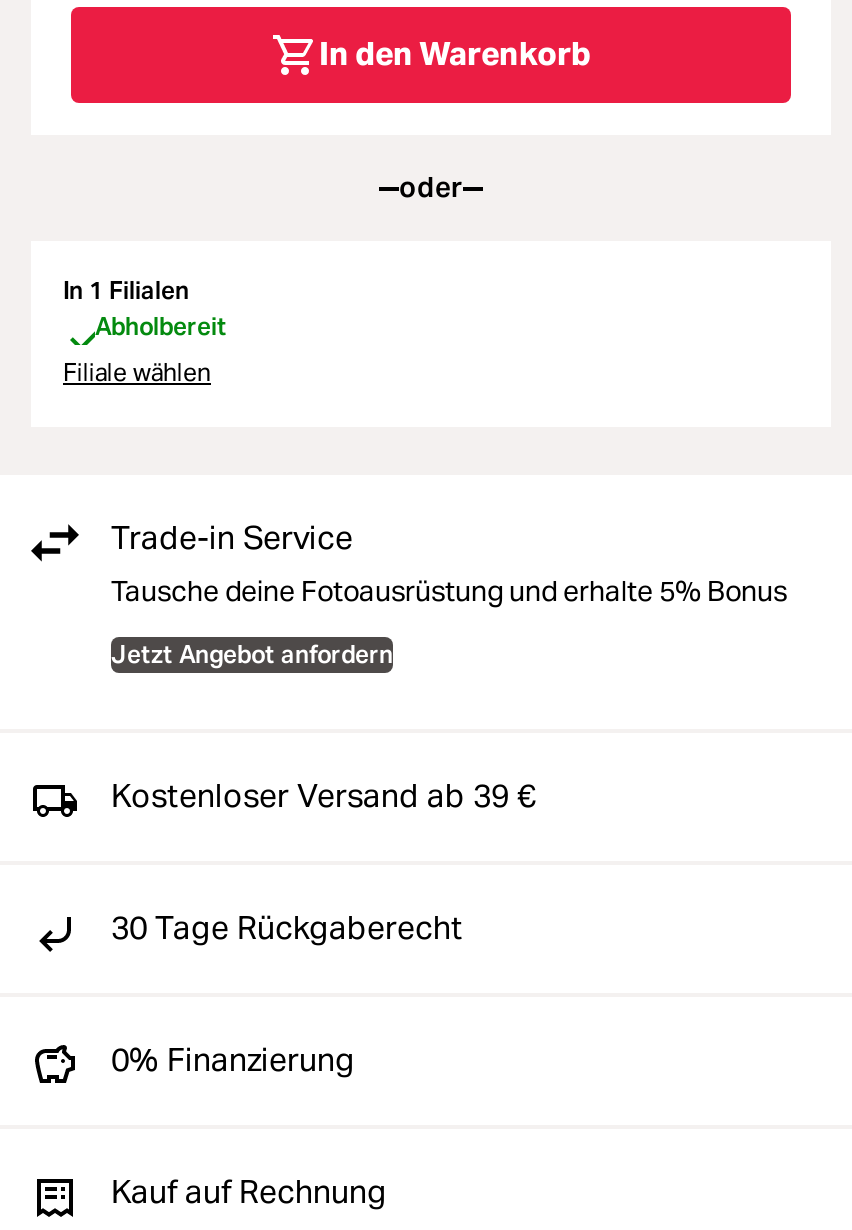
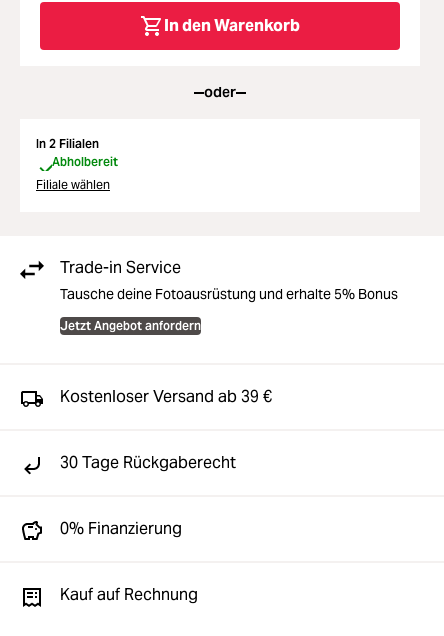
- In 1 Filialen
+ In 2 Filialen
